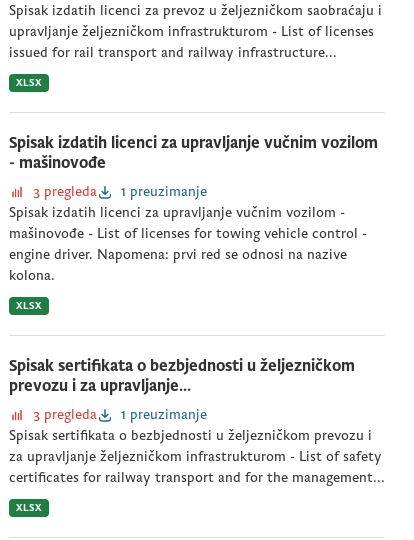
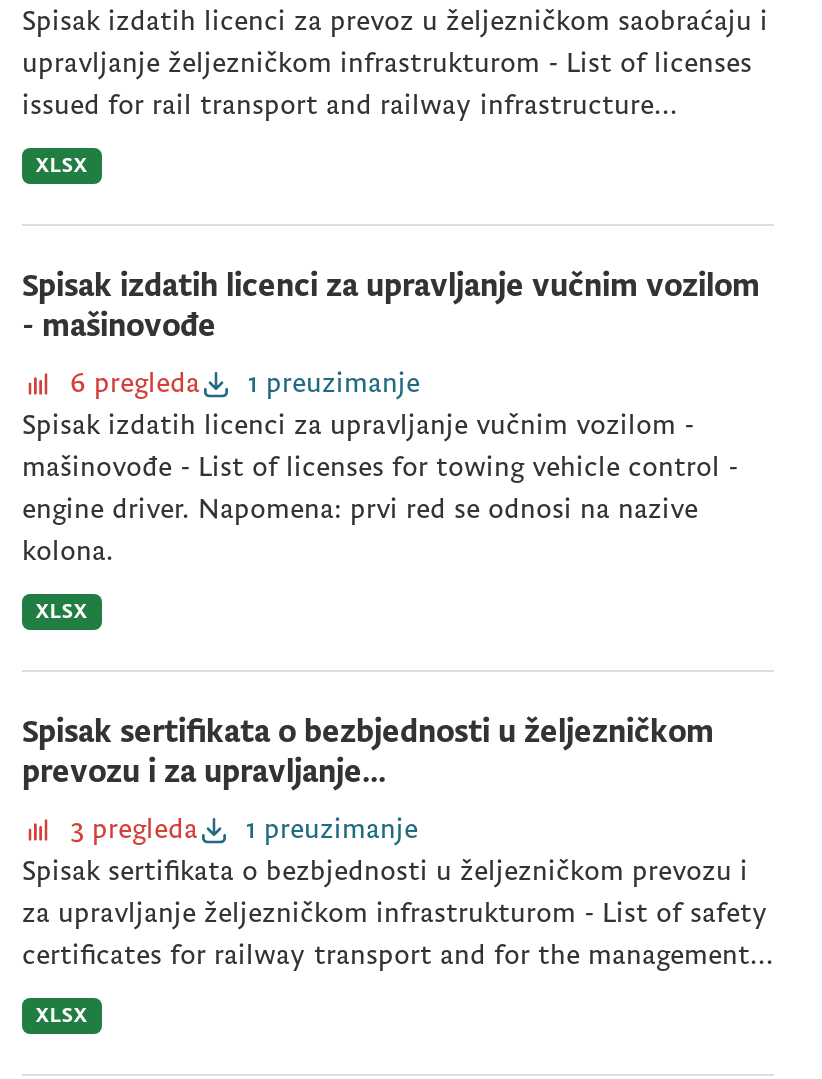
- 3 pregleda 1 preuzimanje
+ 6 pregleda 1 preuzimanje
